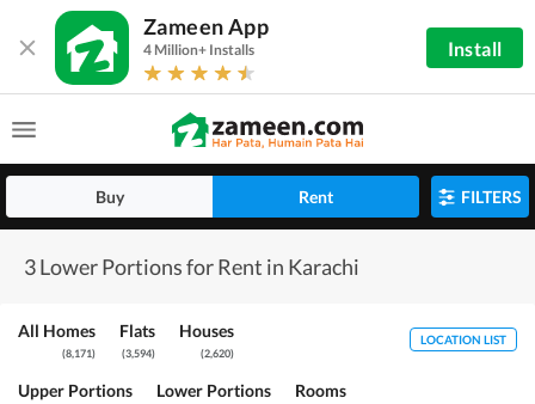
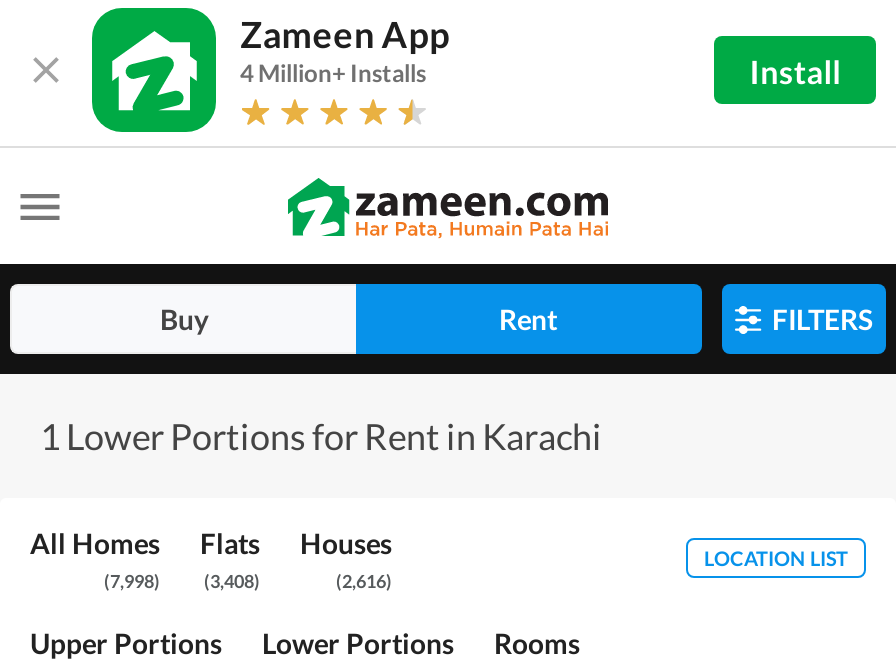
- 3 Lower Portions for Rent in Karachi
+ 1 Lower Portions for Rent in Karachi

- (8,171)
+ (7,998)

- (3,594)
+ (3,408)

- (2,620)
+ (2,616)
